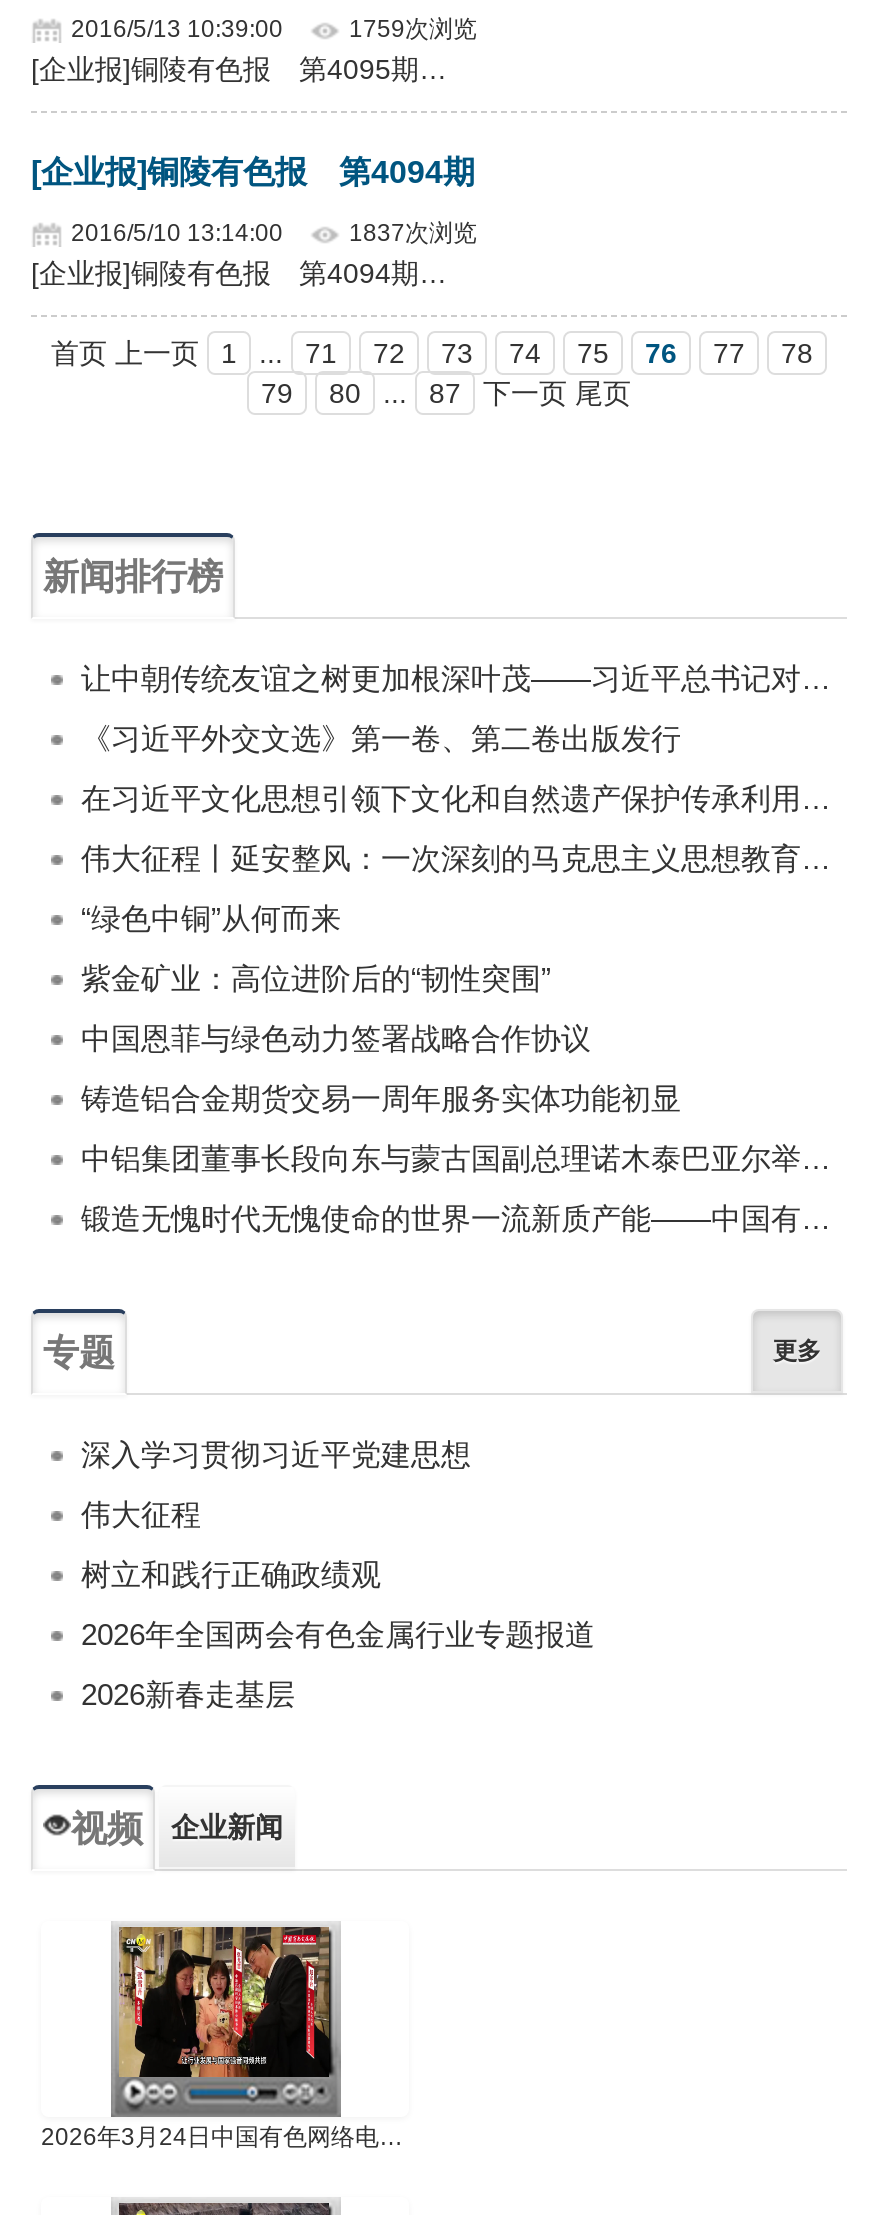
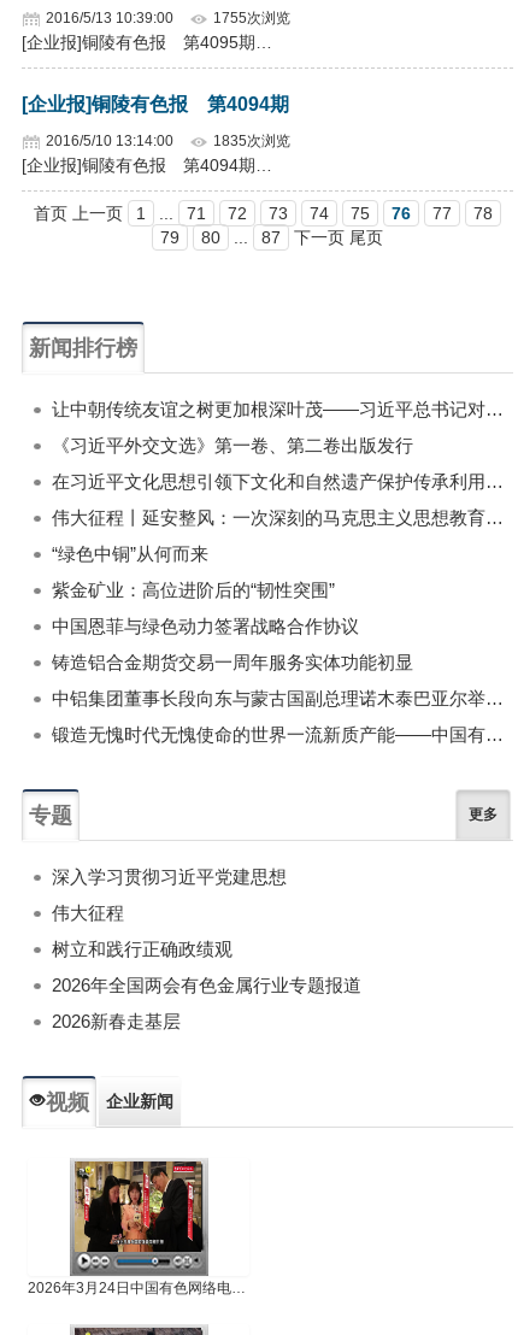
- 1759次浏览
+ 1755次浏览

- 1837次浏览
+ 1835次浏览
